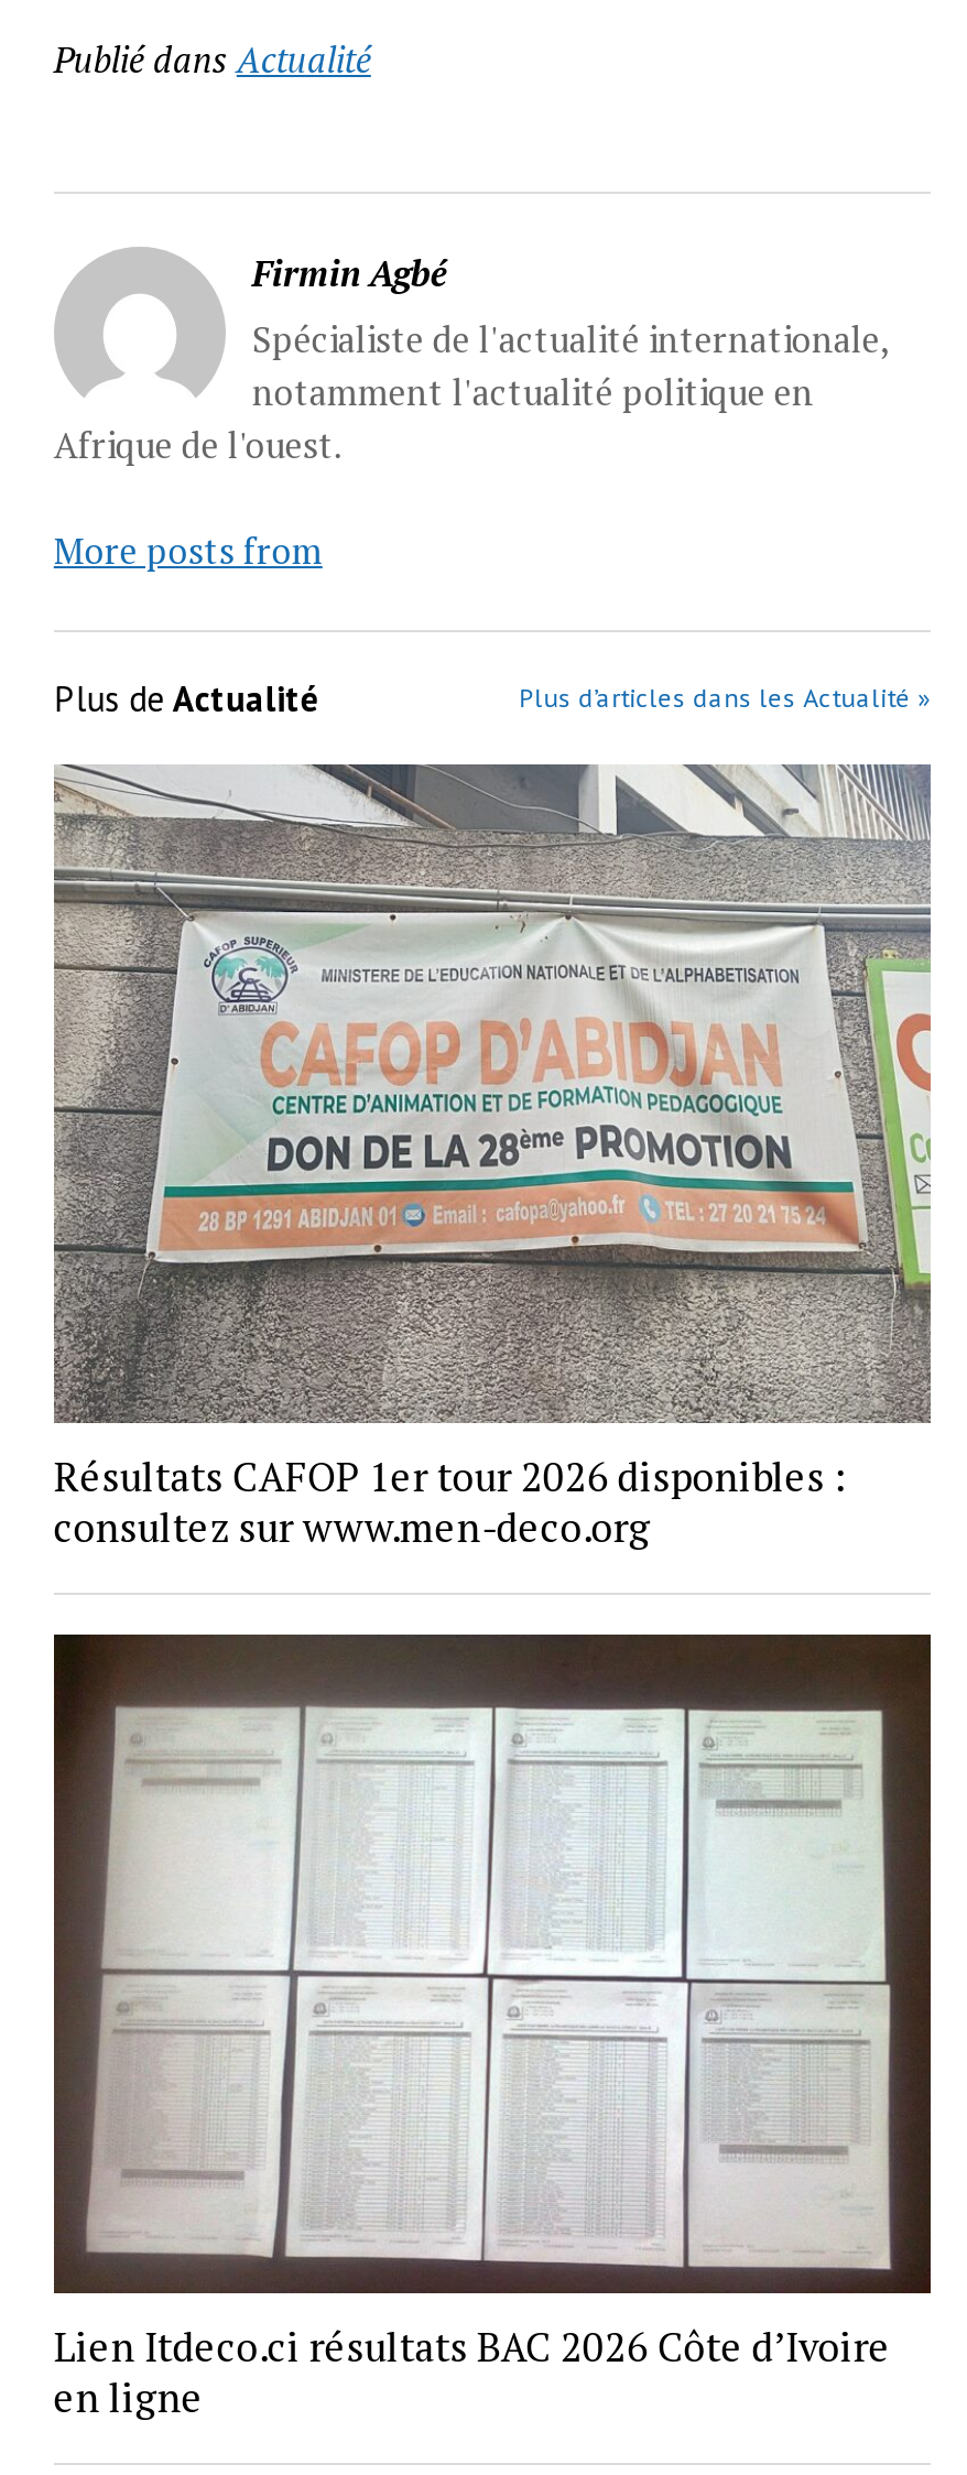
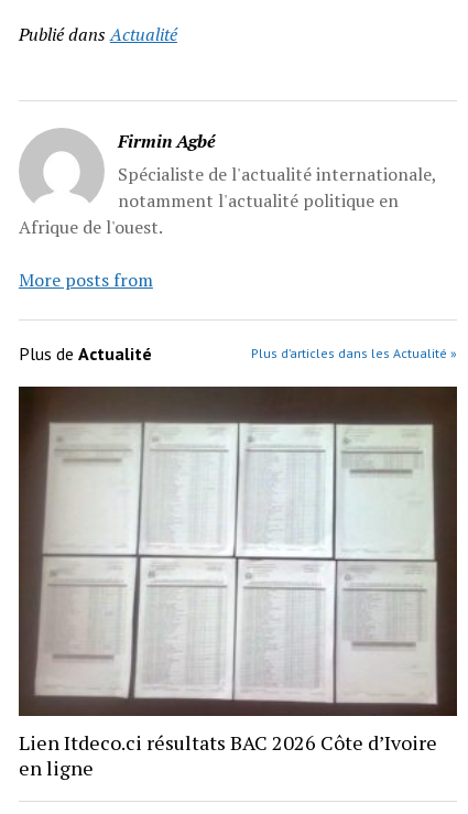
- [image]
- Résultats CAFOP 1er tour 2026 disponibles :
- consultez sur www.men-deco.org
